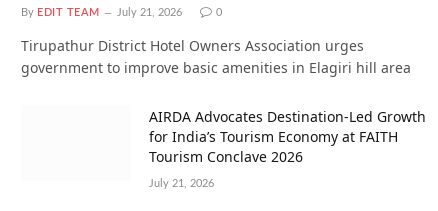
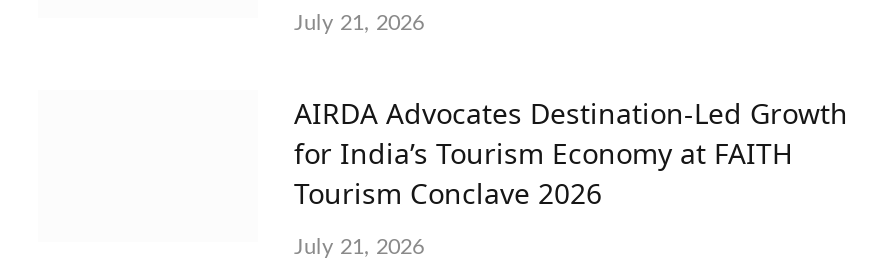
- By EDIT TEAM

- 0
- Tirupathur District Hotel Owners Association urges
- government to improve basic amenities in Elagiri hill area
